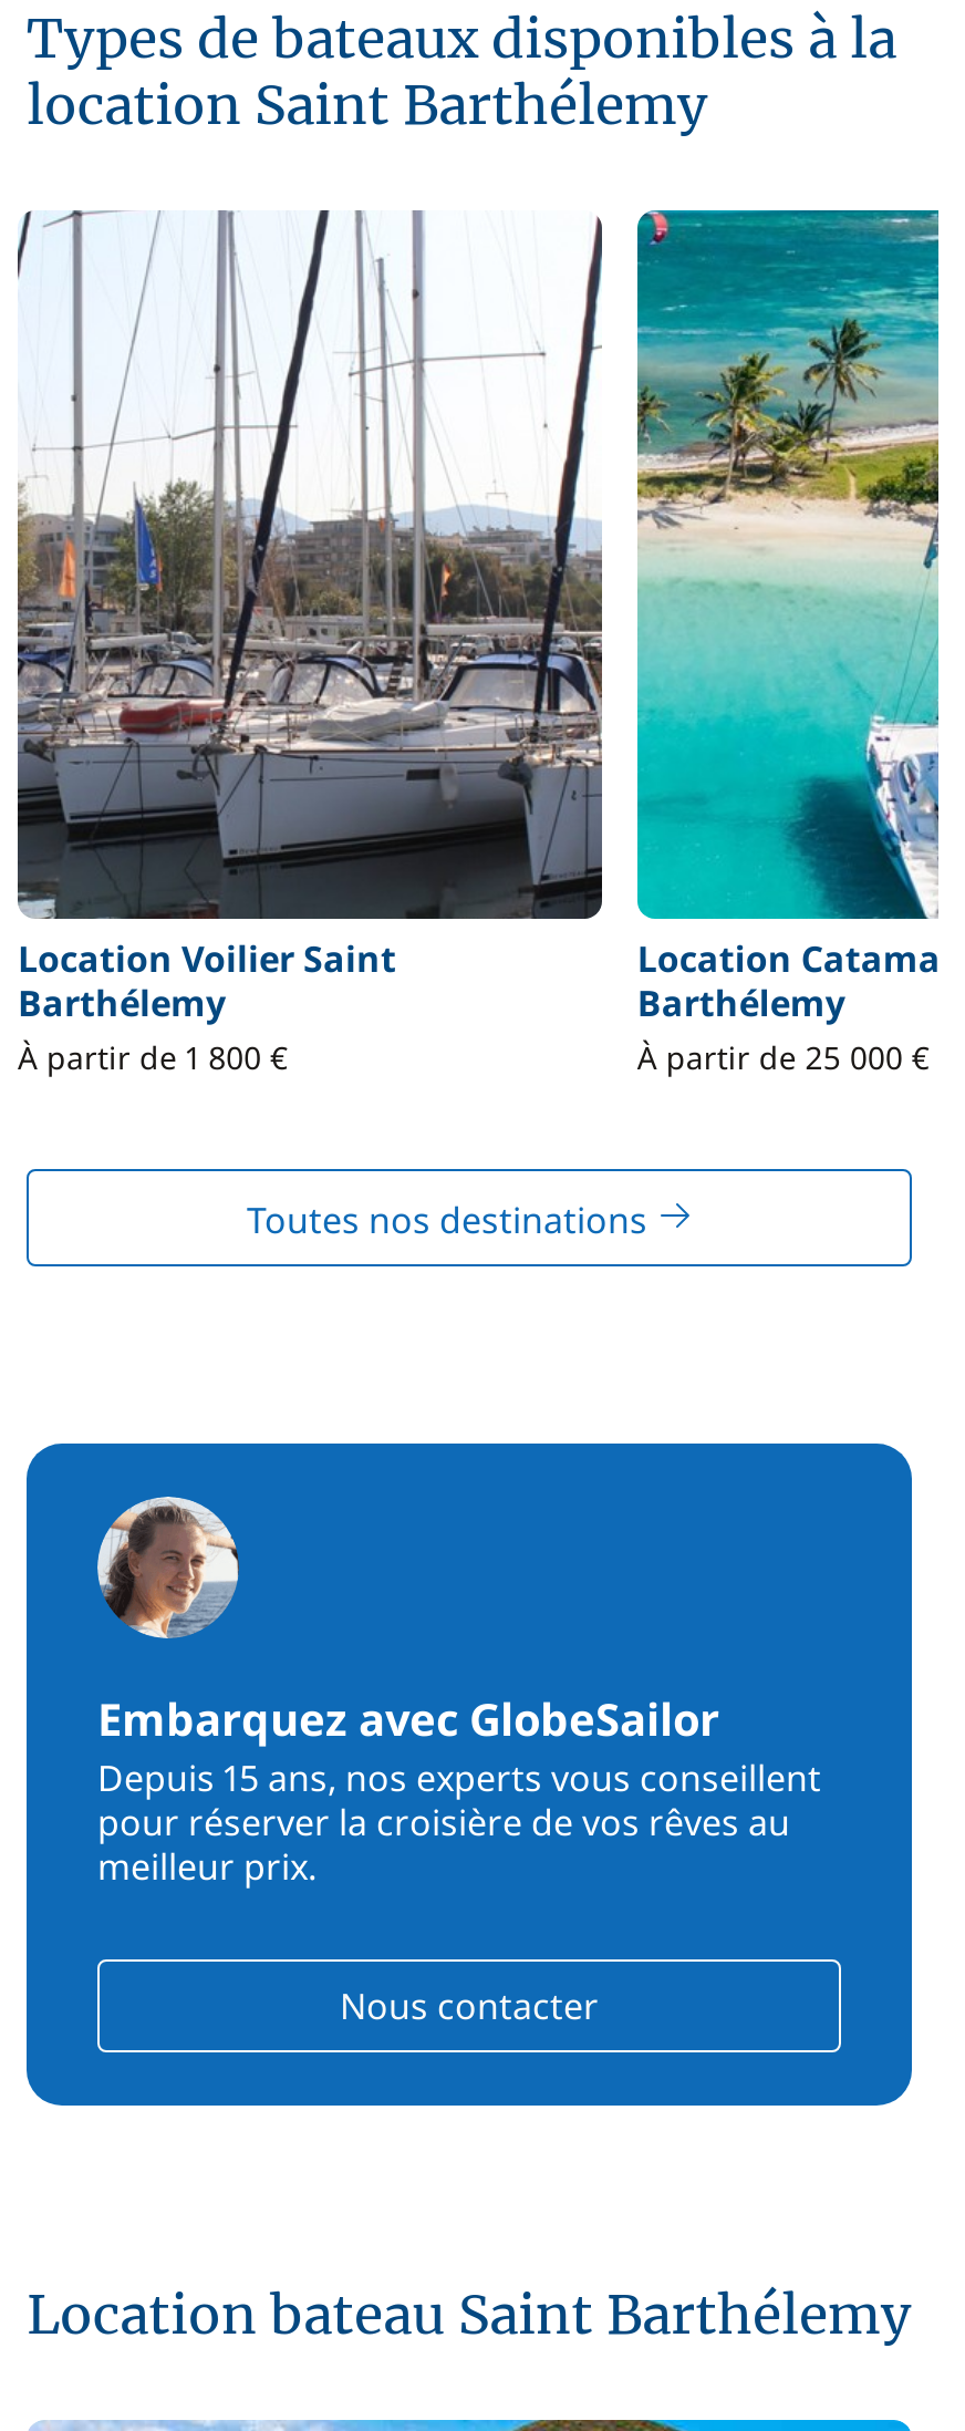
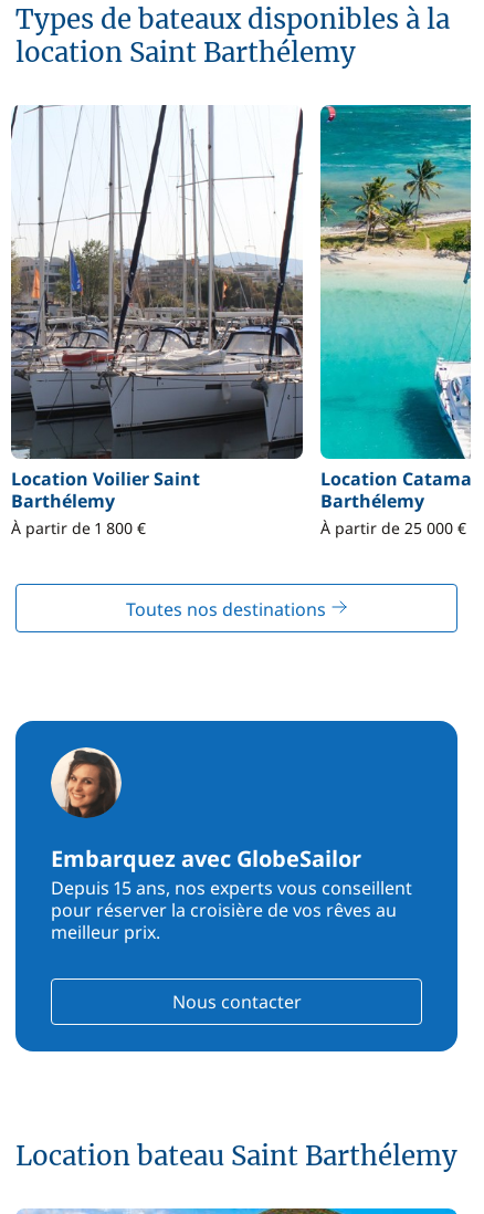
- [image]
+ [image]
